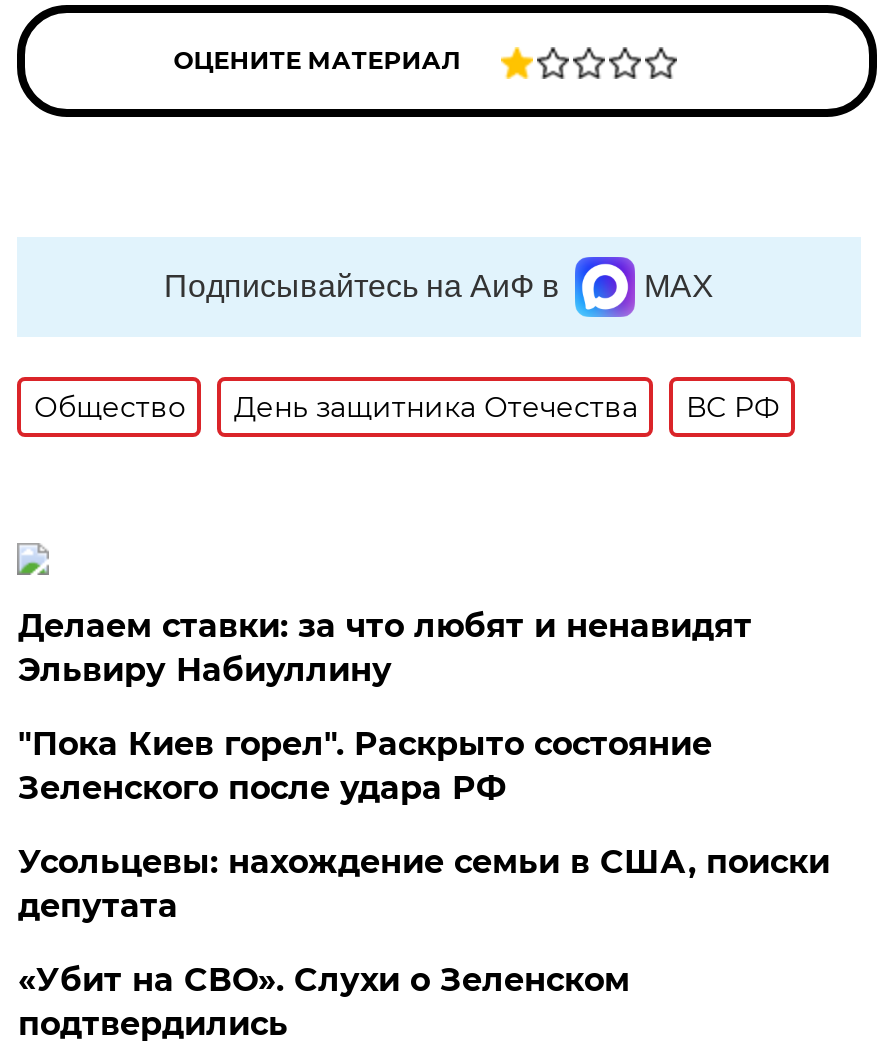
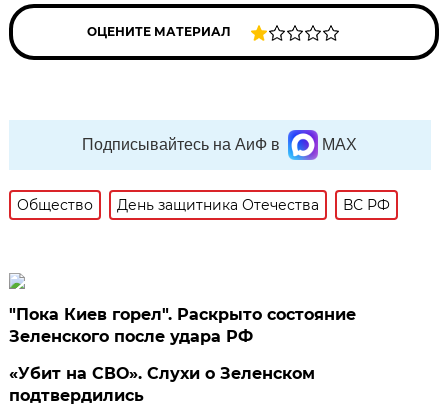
- Делаем ставки: за что любят и ненавидят
- Эльвиру Набиуллину

- Усольцевы: нахождение семьи в США, поиски
- депутата
